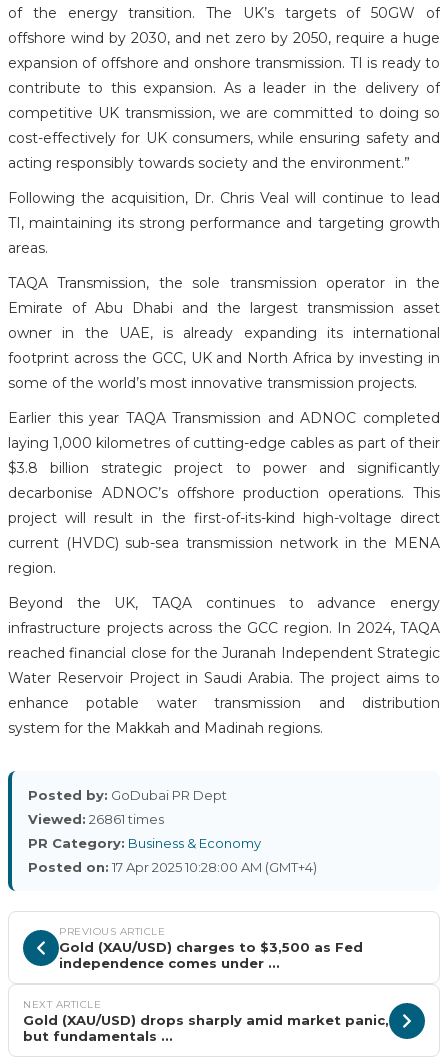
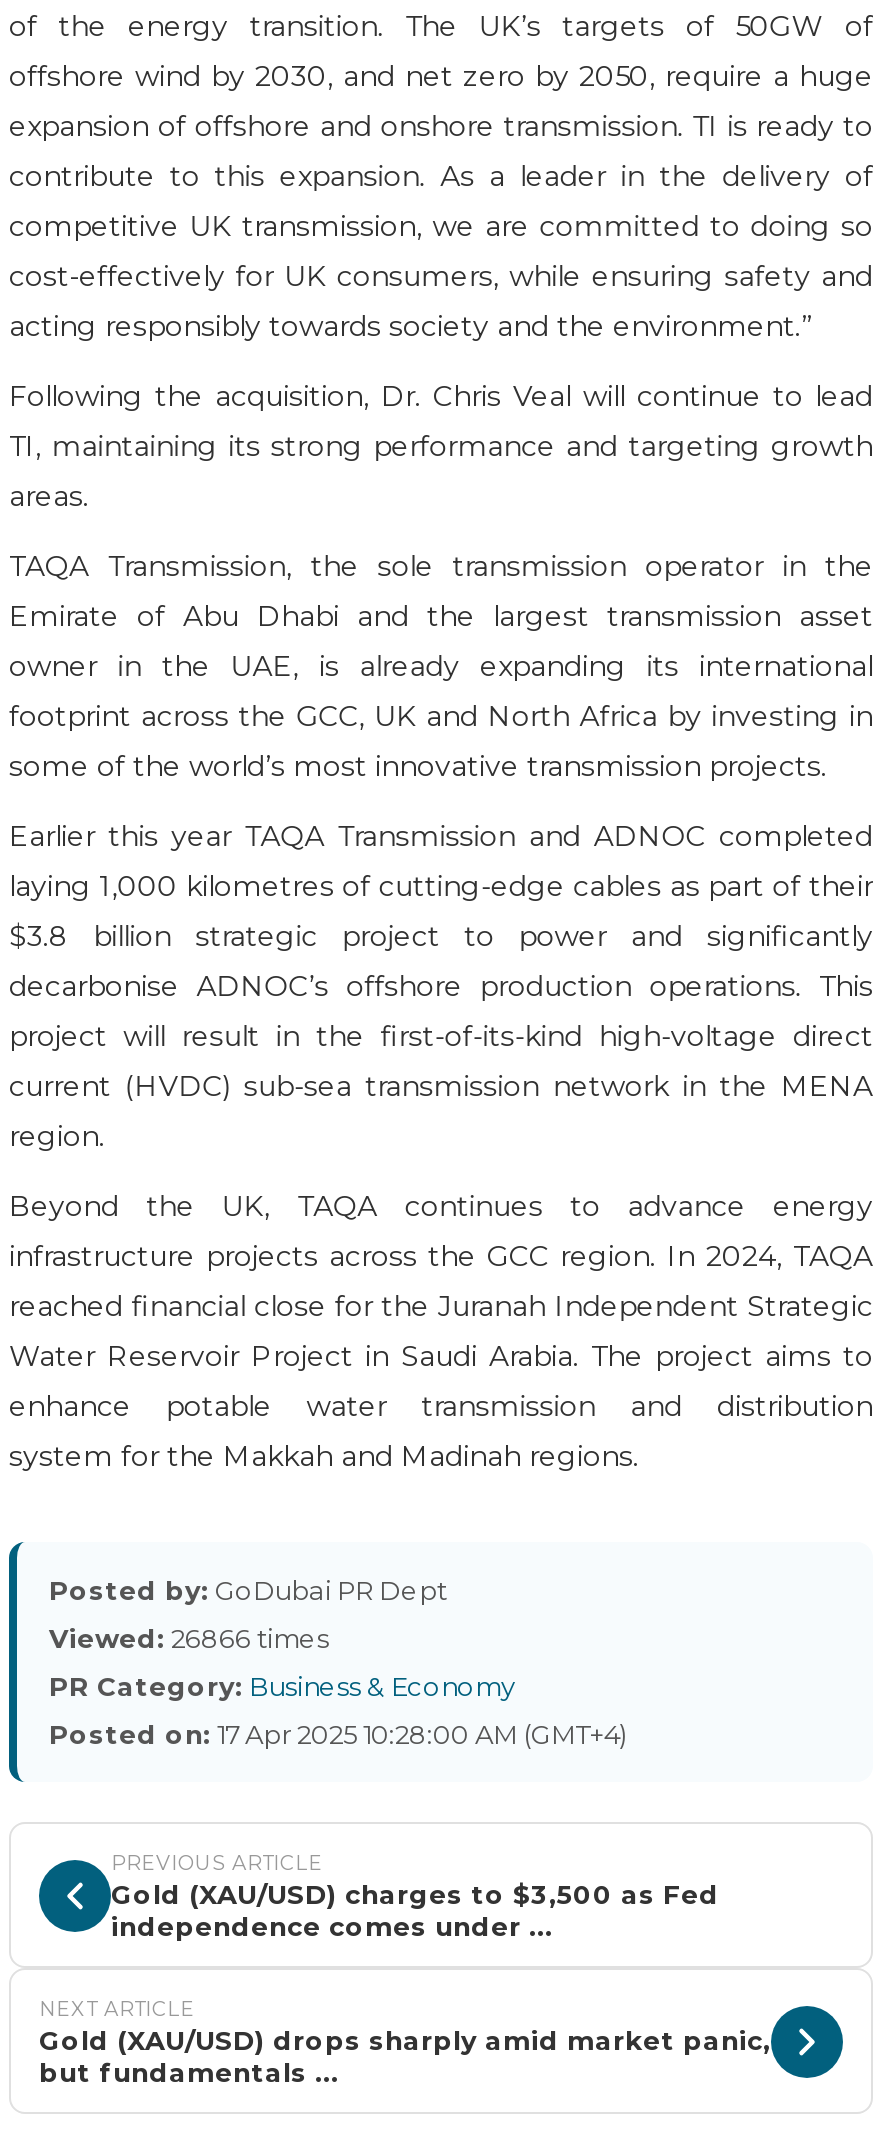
- Viewed: 26861 times
+ Viewed: 26866 times
